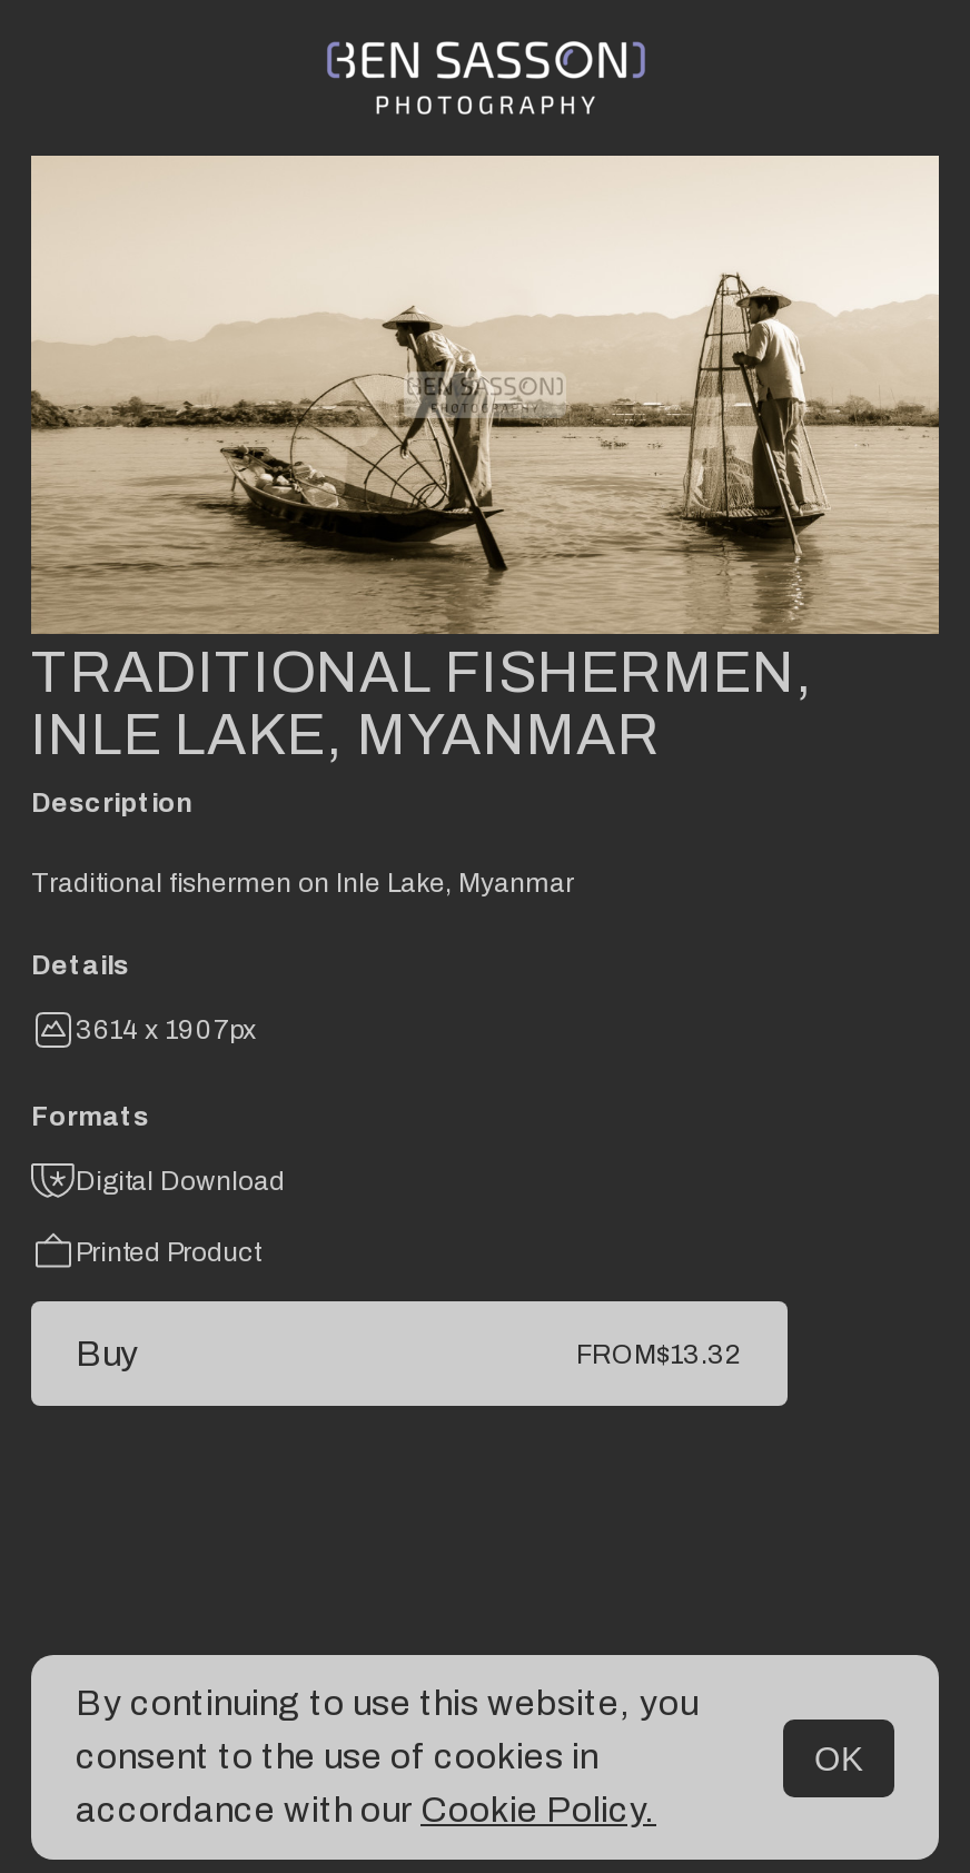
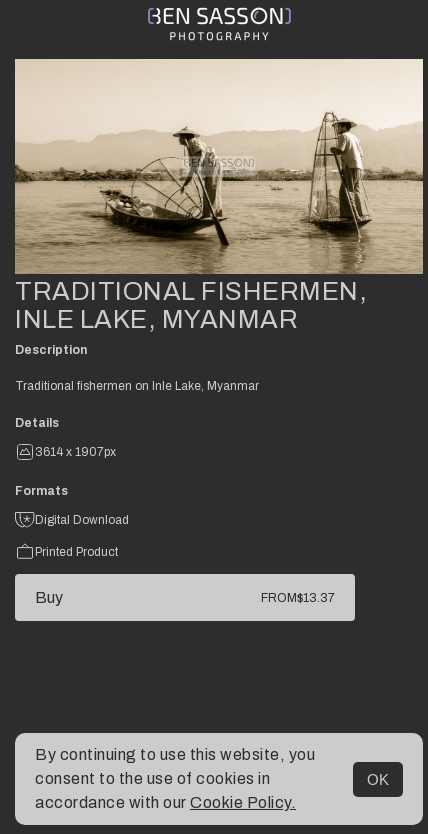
- FROM$13.32
+ FROM$13.37
